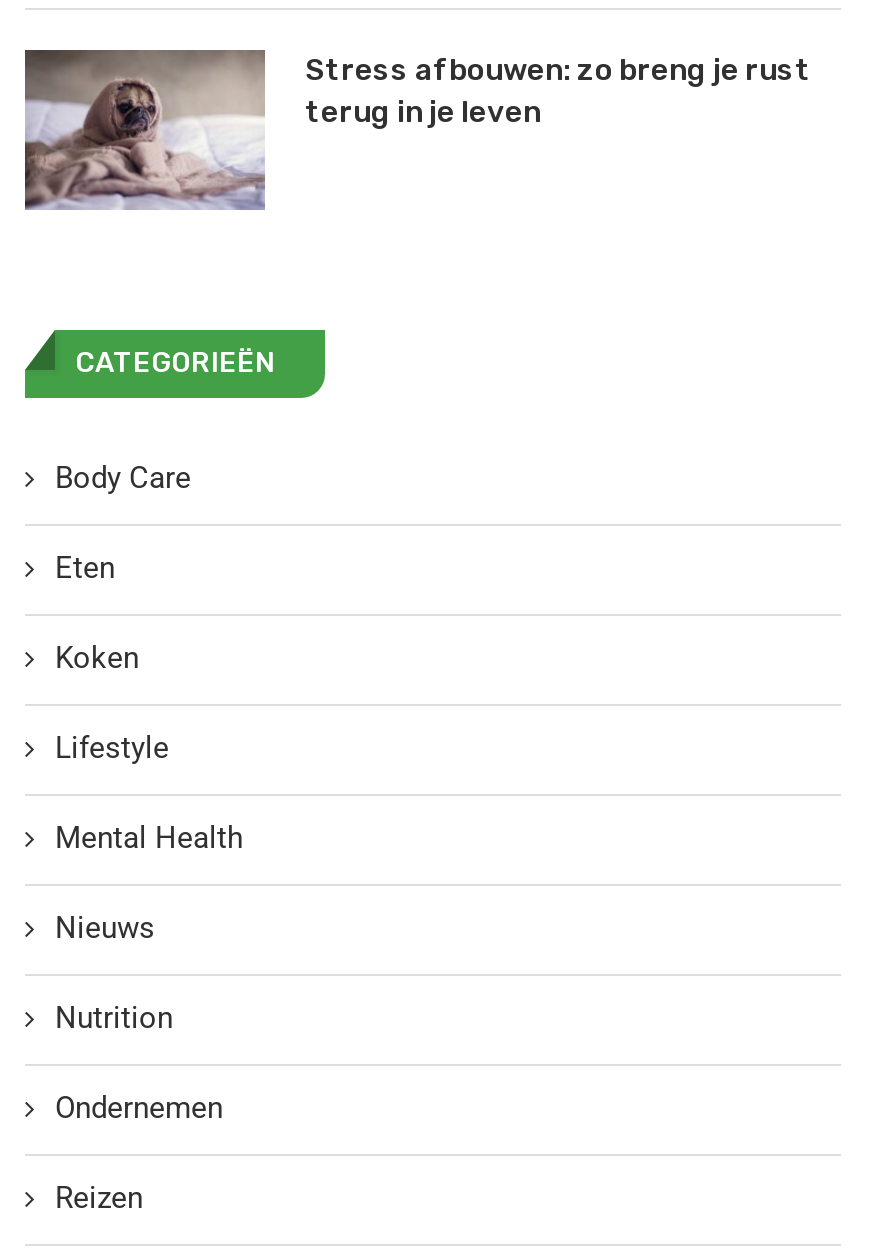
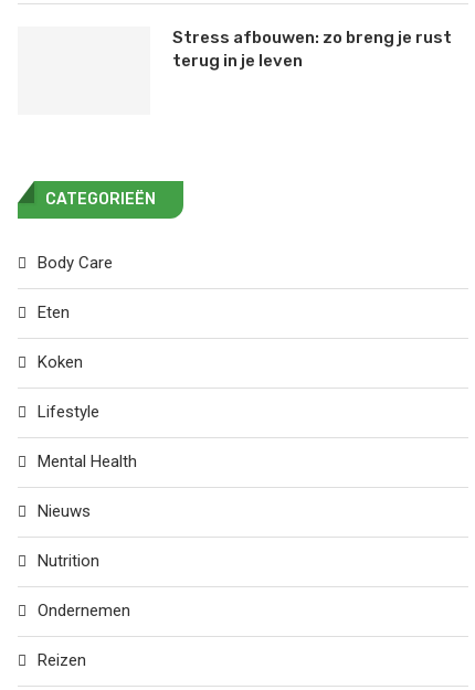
- [image]
